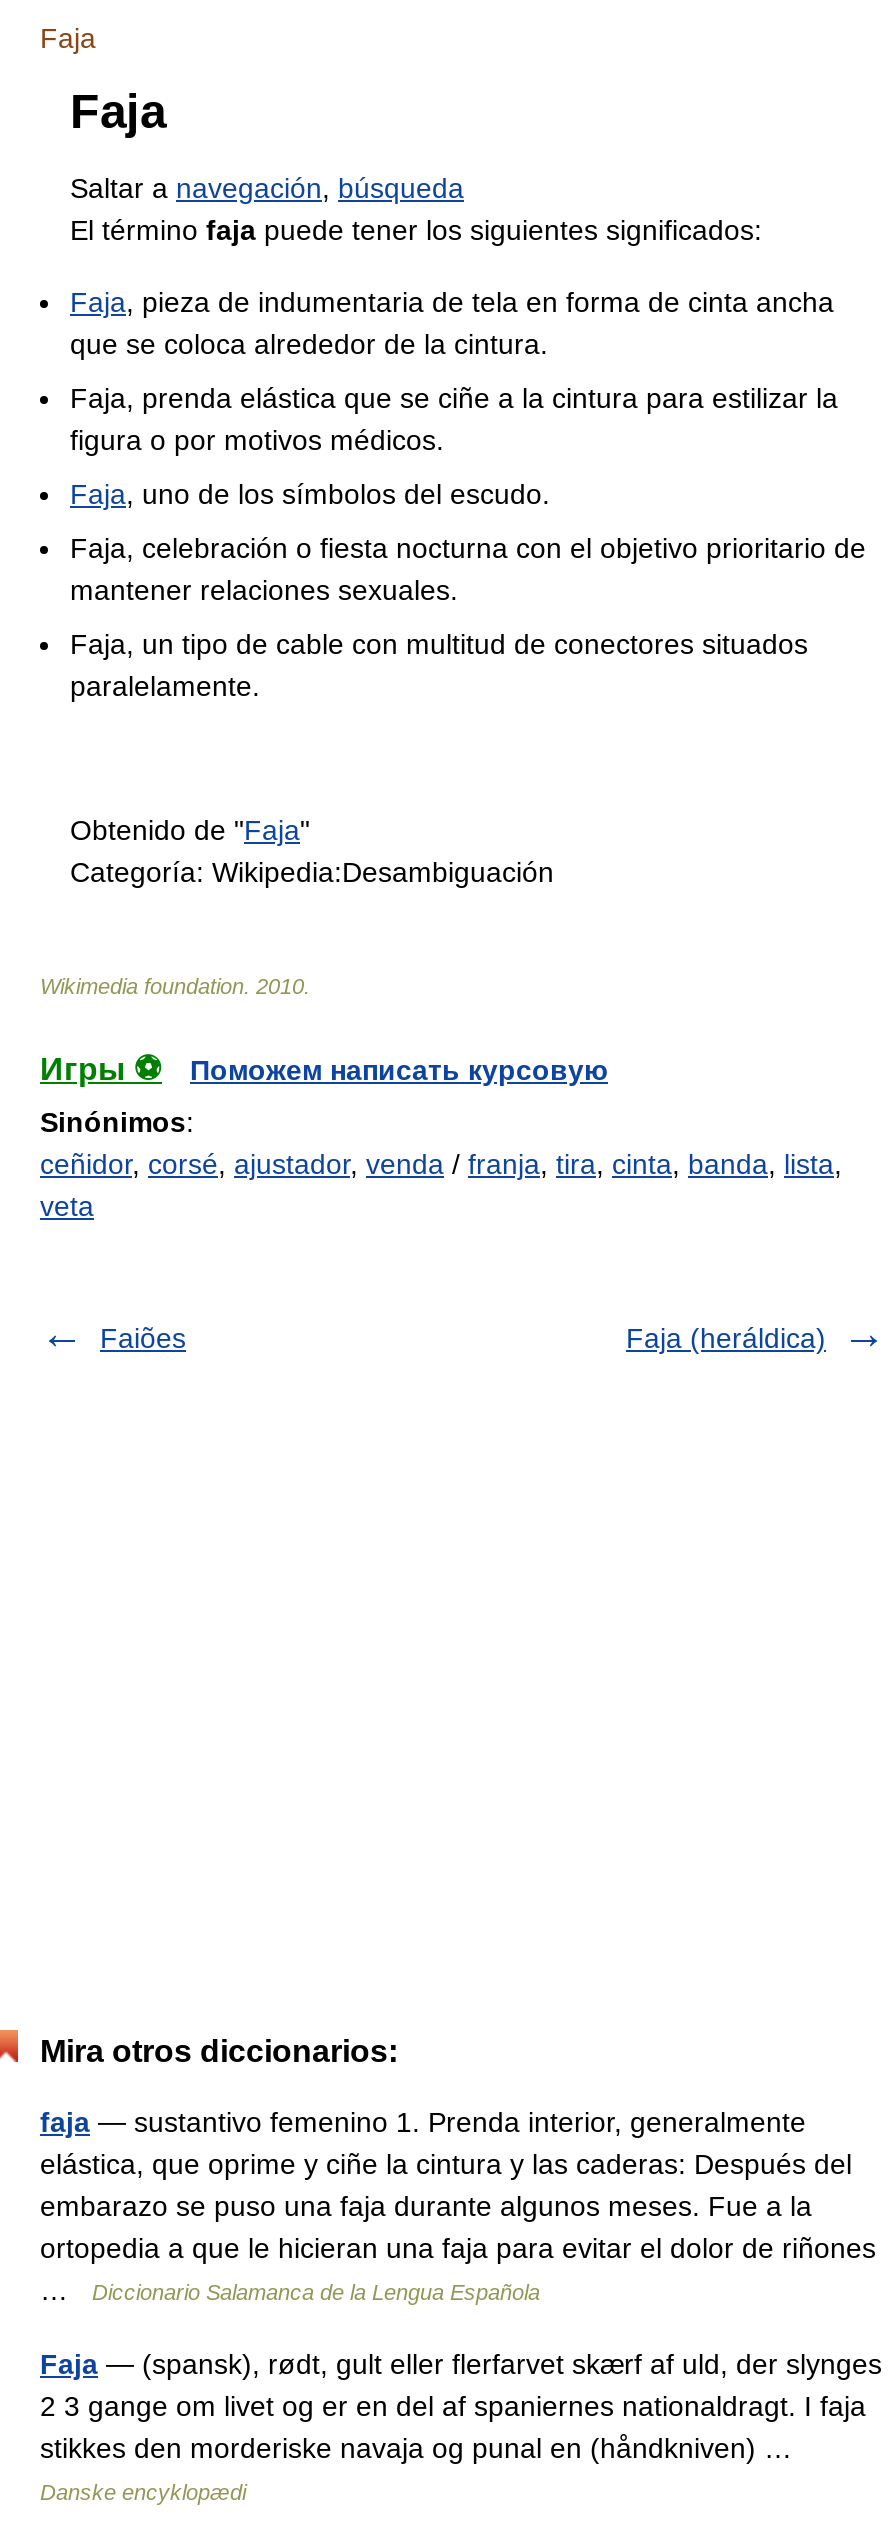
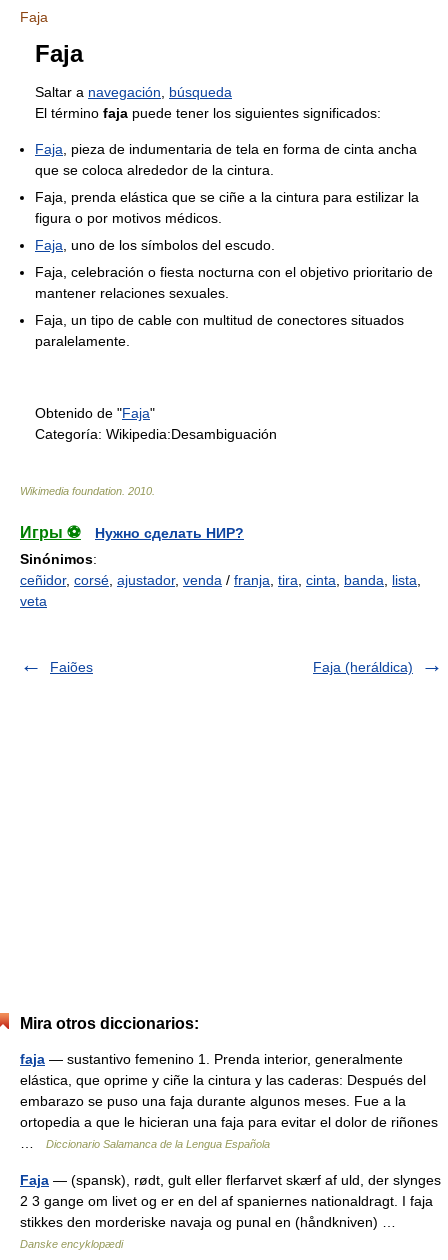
- Поможем написать курсовую
+ Нужно сделать НИР?
